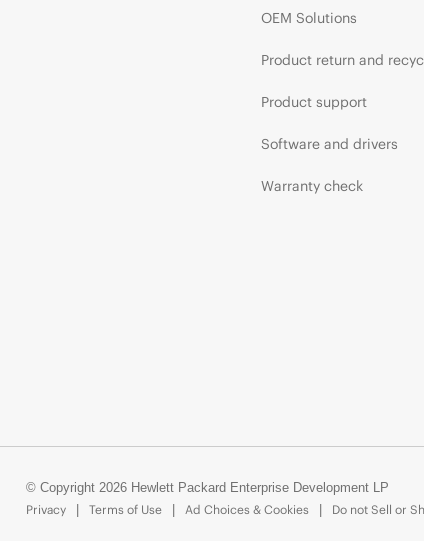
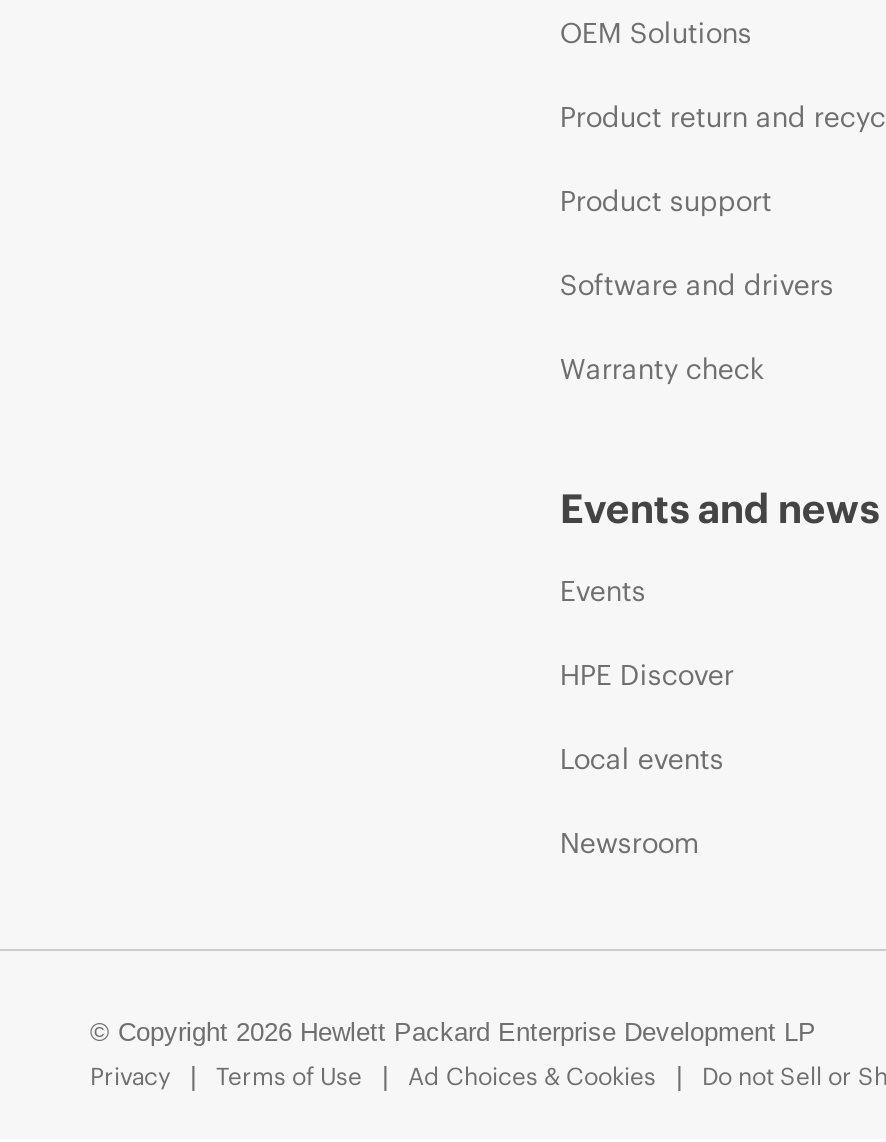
+ Events and news
+ Events
+ HPE Discover
+ Local events
+ Newsroom
